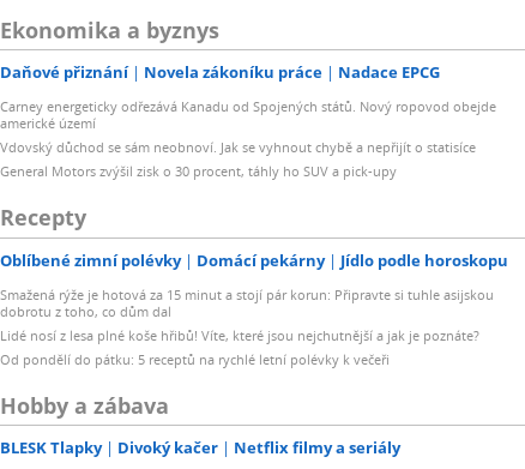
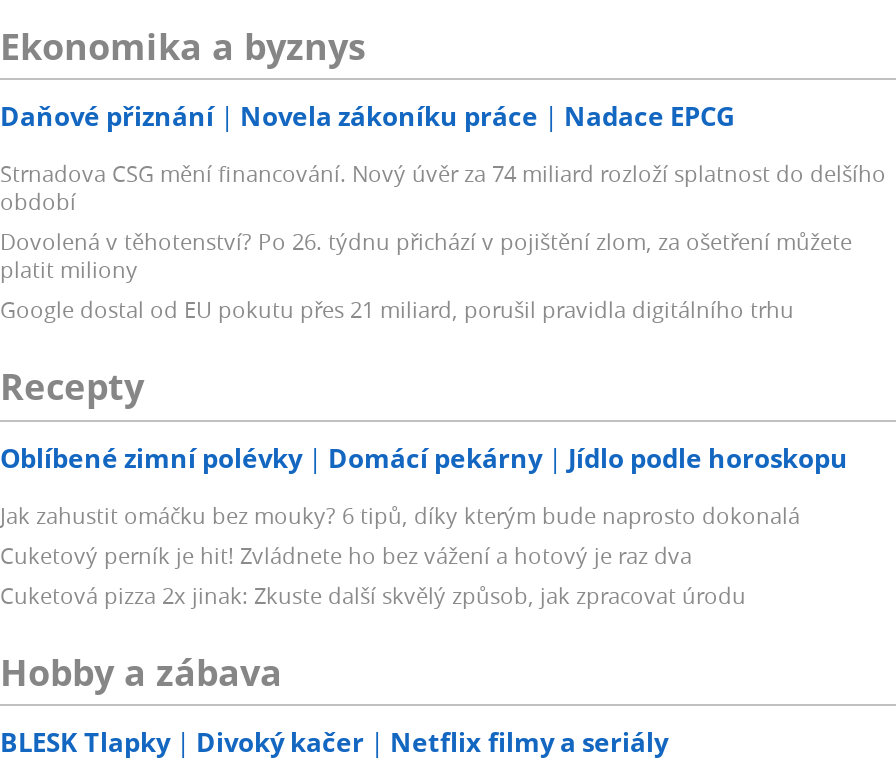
- Carney energeticky odřezává Kanadu od Spojených států. Nový ropovod obejde
- americké území
- Vdovský důchod se sám neobnoví. Jak se vyhnout chybě a nepřijít o statisíce
- General Motors zvýšil zisk o 30 procent, táhly ho SUV a pick-upy
+ Strnadova CSG mění financování. Nový úvěr za 74 miliard rozloží splatnost do delšího
+ období
+ Dovolená v těhotenství? Po 26. týdnu přichází v pojištění zlom, za ošetření můžete
+ platit miliony
+ Google dostal od EU pokutu přes 21 miliard, porušil pravidla digitálního trhu

- Smažená rýže je hotová za 15 minut a stojí pár korun: Připravte si tuhle asijskou
- dobrotu z toho, co dům dal
- Lidé nosí z lesa plné koše hřibů! Víte, které jsou nejchutnější a jak je poznáte?
- Od pondělí do pátku: 5 receptů na rychlé letní polévky k večeři
+ Jak zahustit omáčku bez mouky? 6 tipů, díky kterým bude naprosto dokonalá
+ Cuketový perník je hit! Zvládnete ho bez vážení a hotový je raz dva
+ Cuketová pizza 2x jinak: Zkuste další skvělý způsob, jak zpracovat úrodu
